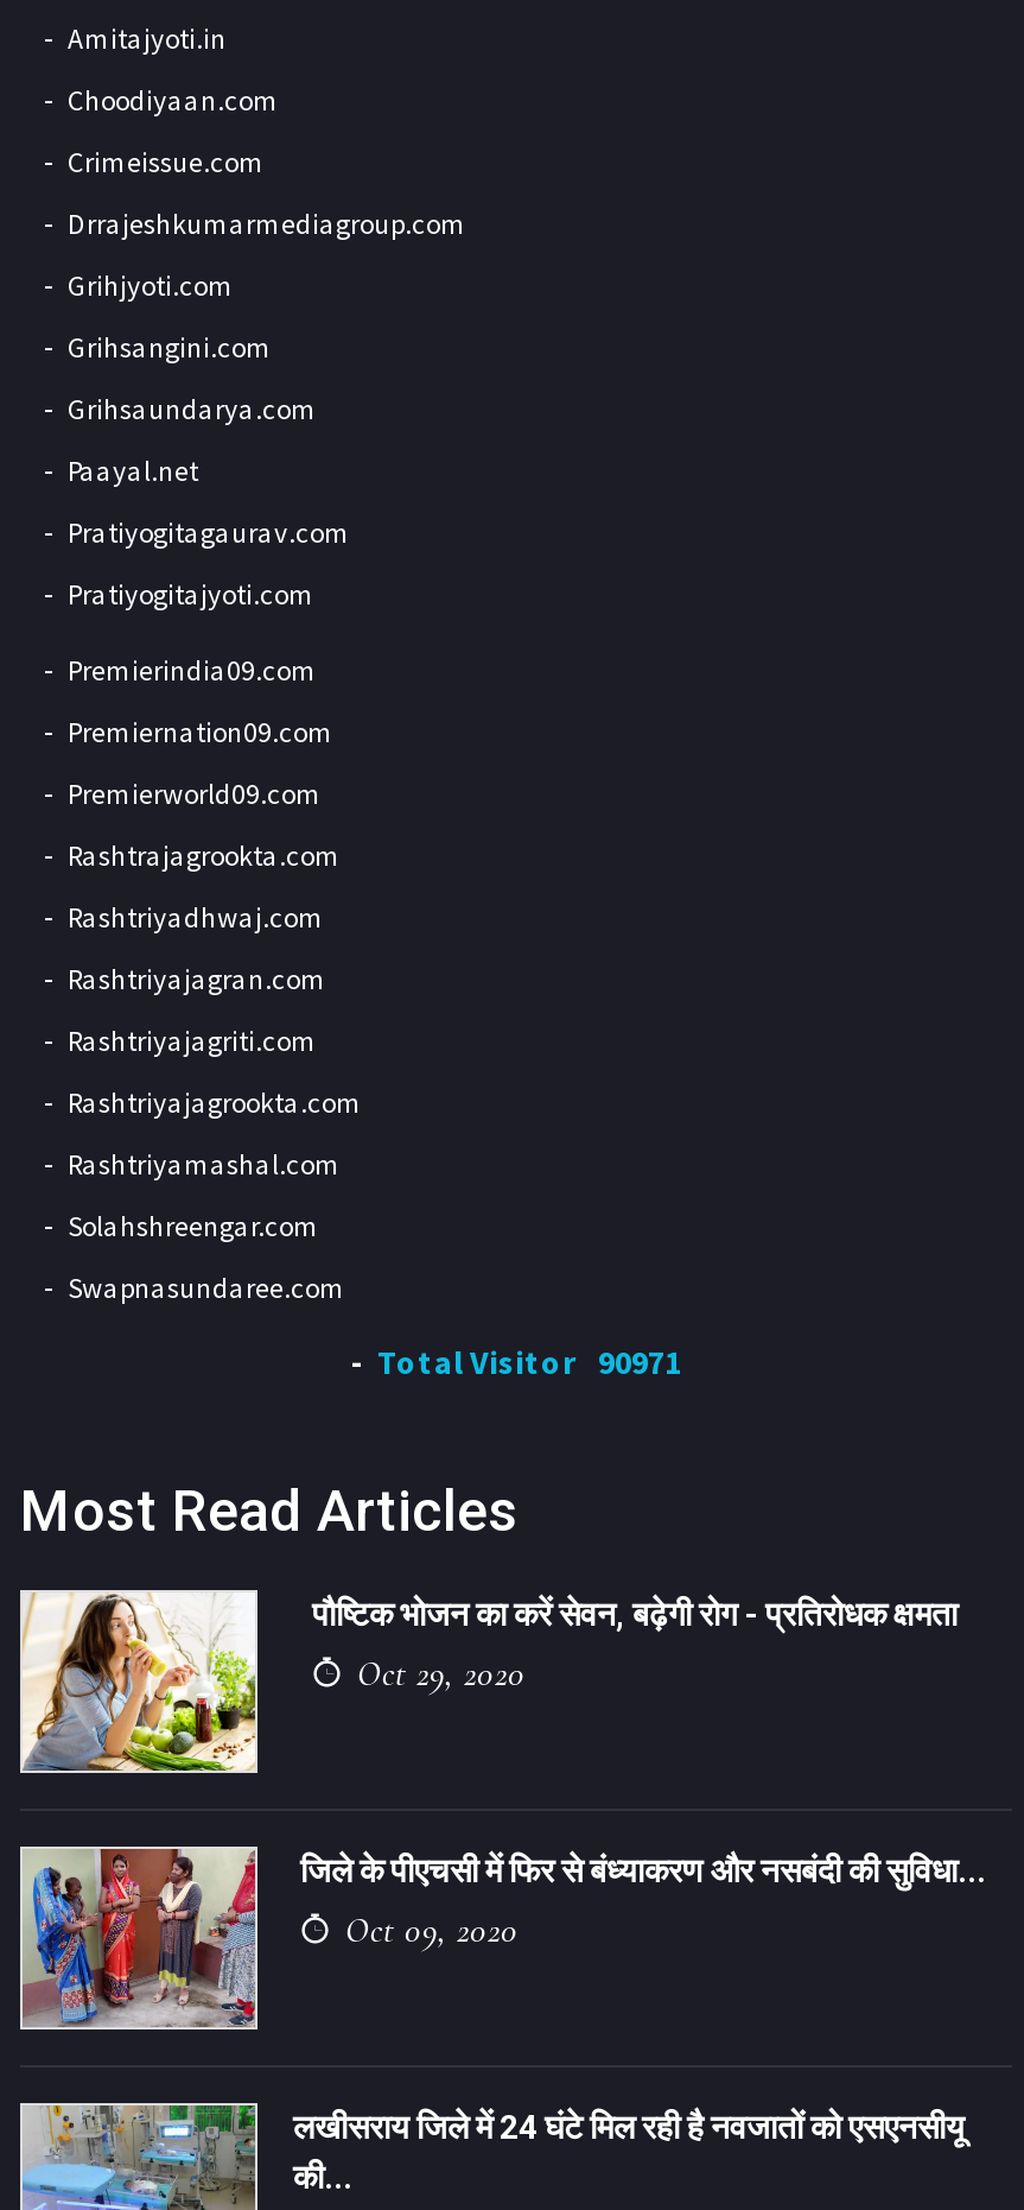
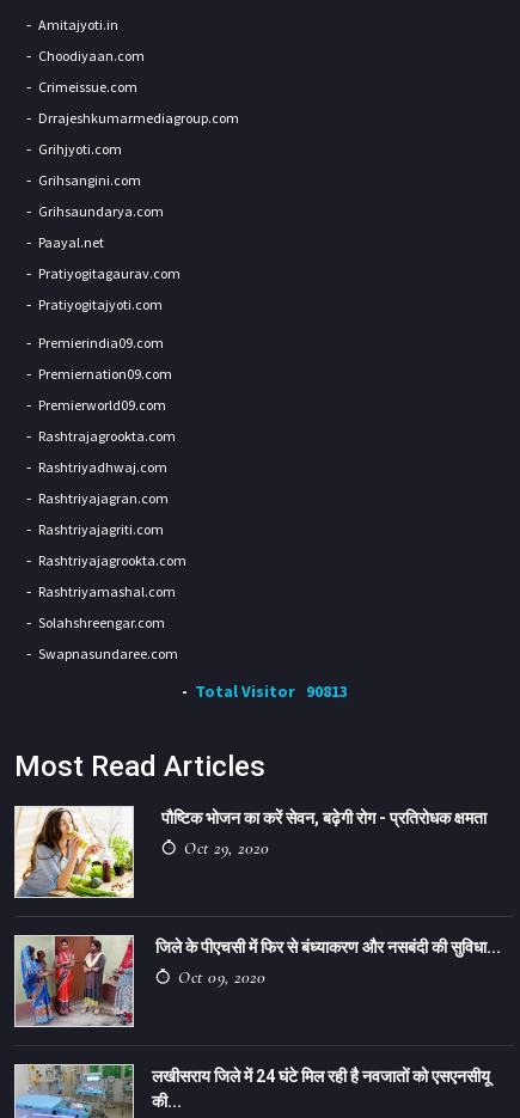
- Total Visitor 90971
+ Total Visitor 90813
